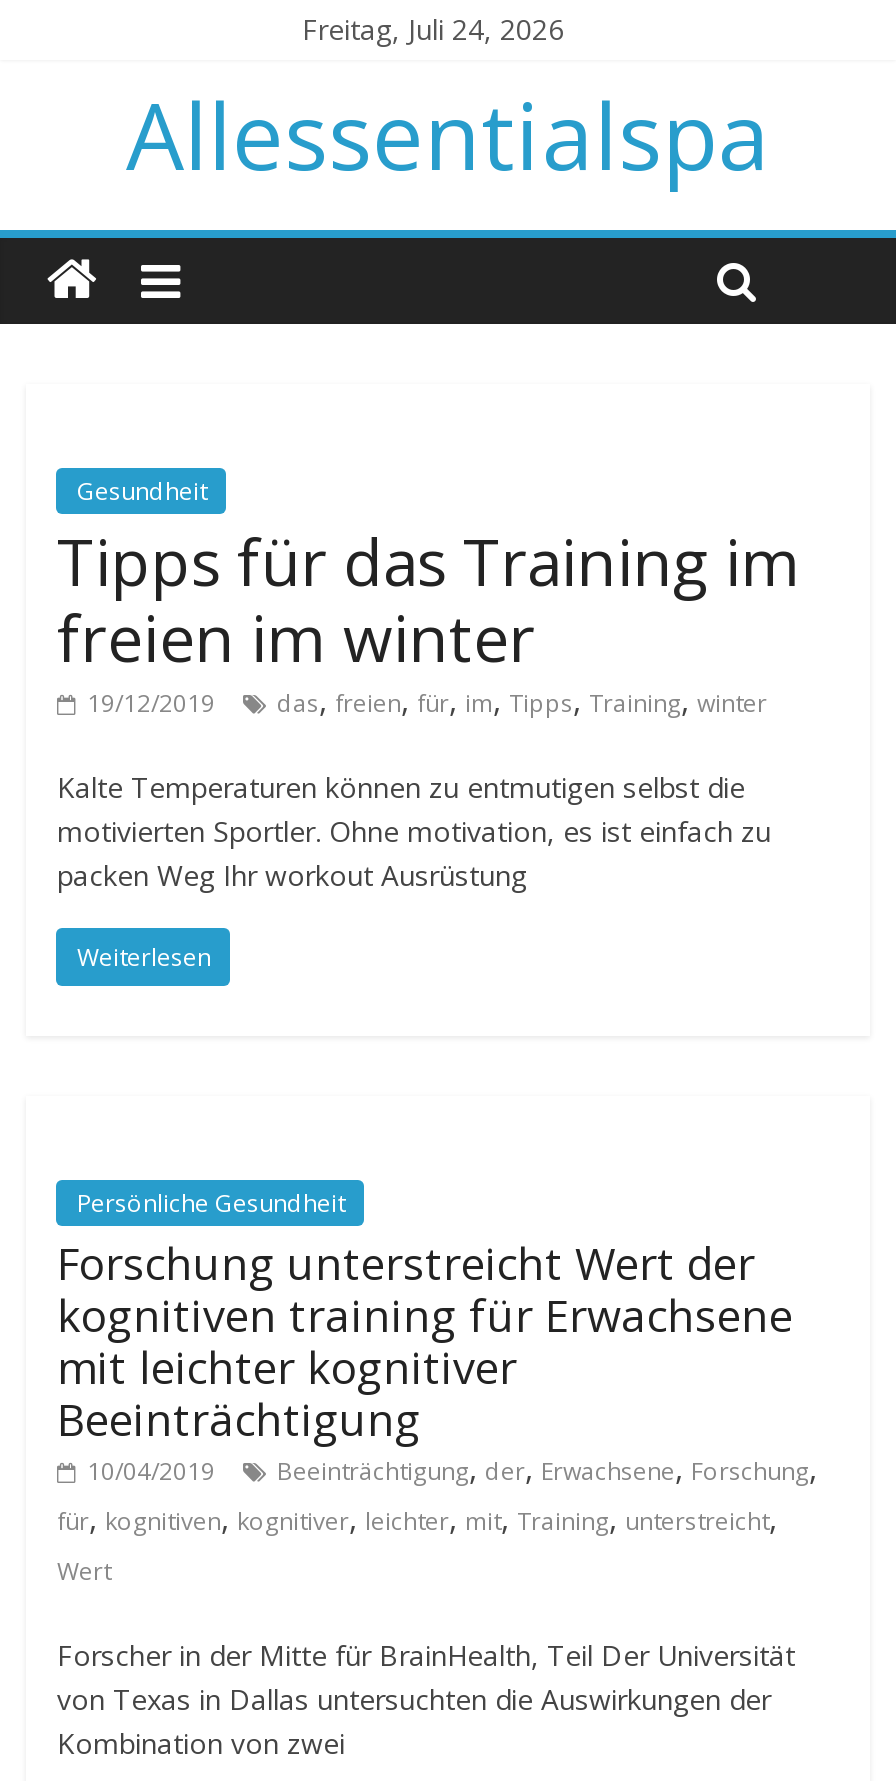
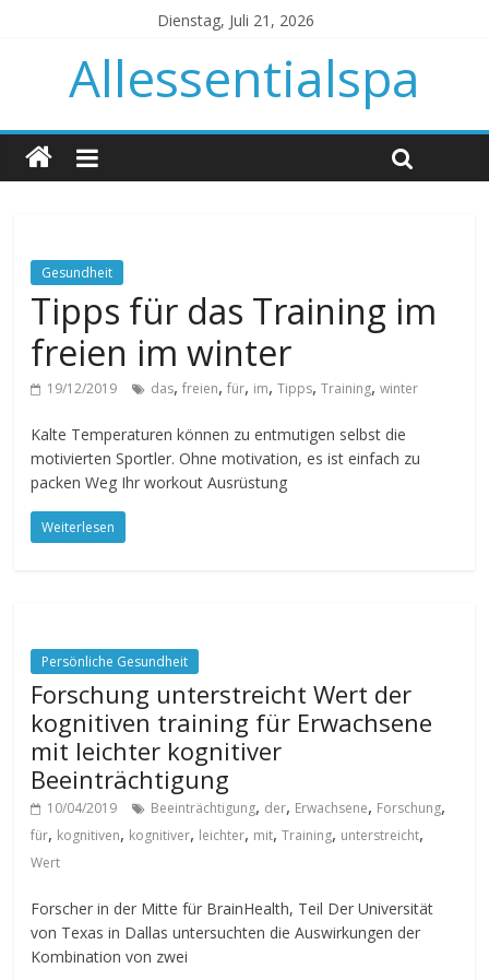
- Freitag, Juli 24, 2026
+ Dienstag, Juli 21, 2026
